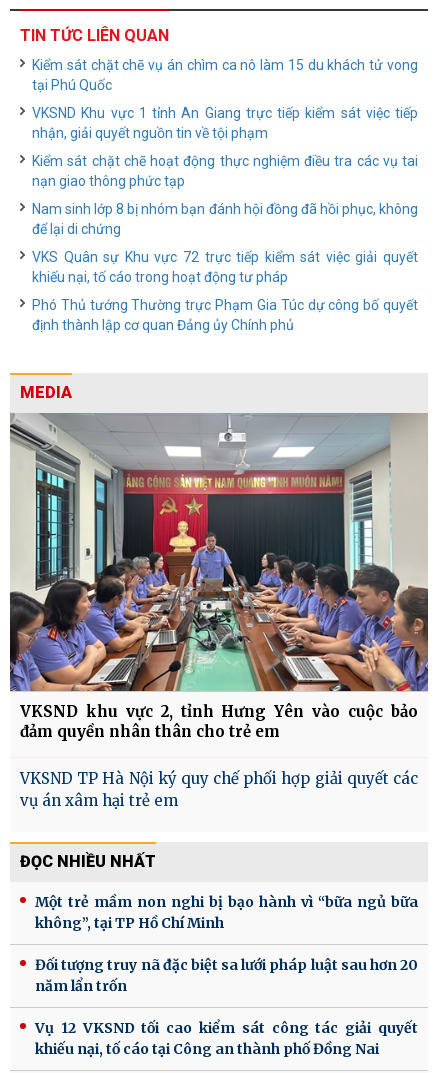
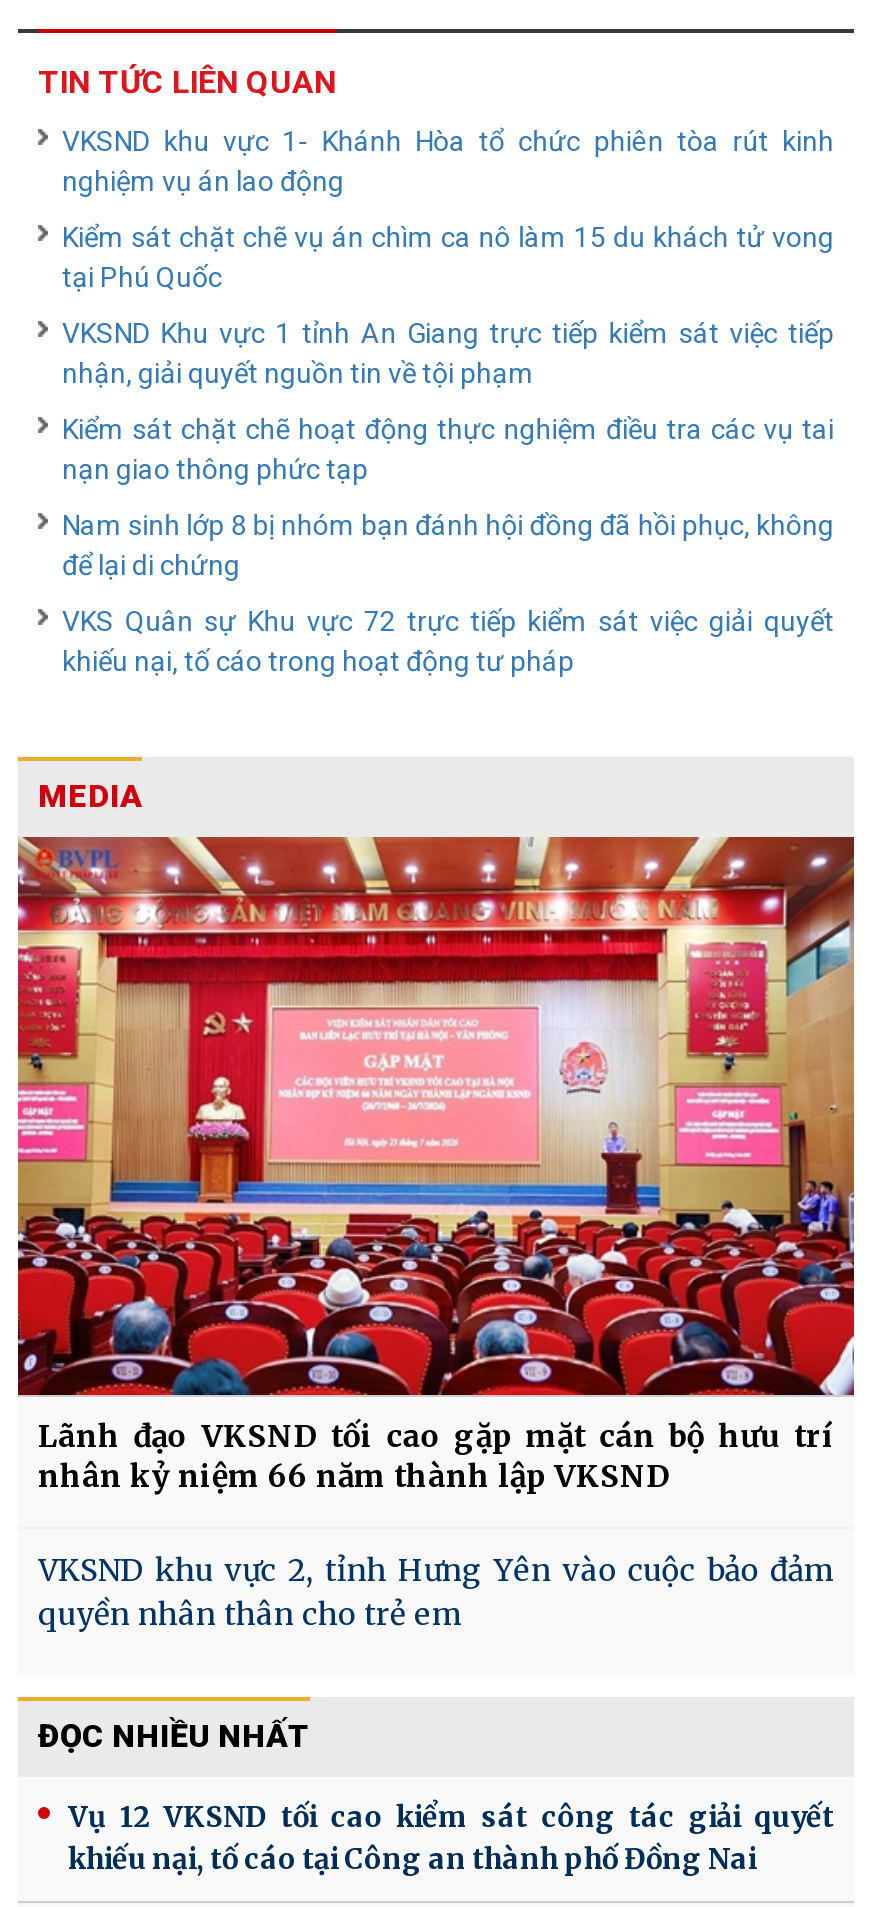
+ VKSND khu vực 1- Khánh Hòa tổ chức phiên tòa rút kinh
+ nghiệm vụ án lao động

moved down: Kiểm sát chặt chẽ vụ án chìm ca nô làm 15 du khách tử vong | tại Phú Quốc | VKSND Khu vực 1 tỉnh An Giang trực tiếp kiểm sát việc tiếp | ... | VKS Quân sự Khu vực 72 trực tiếp kiểm sát việc giải quyết | khiếu nại, tố cáo trong hoạt động tư pháp

- Phó Thủ tướng Thường trực Phạm Gia Túc dự công bố quyết
- định thành lập cơ quan Đảng ủy Chính phủ

- [image]
- VKSND khu vực 2, tỉnh Hưng Yên vào cuộc bảo
- đảm quyền nhân thân cho trẻ em
+ [image]
+ Lãnh đạo VKSND tối cao gặp mặt cán bộ hưu trí
+ nhân kỷ niệm 66 năm thành lập VKSND

- VKSND TP Hà Nội ký quy chế phối hợp giải quyết các
- vụ án xâm hại trẻ em
+ VKSND khu vực 2, tỉnh Hưng Yên vào cuộc bảo đảm
+ quyền nhân thân cho trẻ em

- Một trẻ mầm non nghi bị bạo hành vì “bữa ngủ bữa
- không”, tại TP Hồ Chí Minh
- Đối tượng truy nã đặc biệt sa lưới pháp luật sau hơn 20
- năm lẩn trốn
